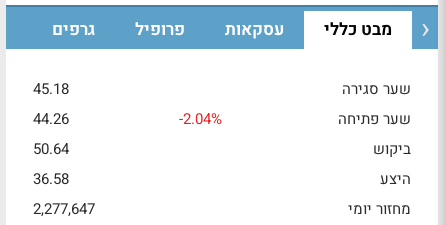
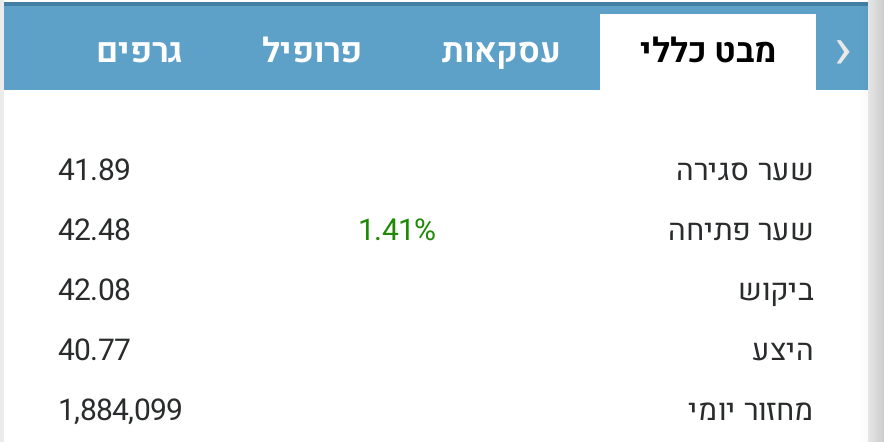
- 45.18
+ 41.89

- 44.26
+ 42.48

- -2.04%
+ 1.41%

- 50.64
+ 42.08

- 36.58
+ 40.77

- 2,277,647
+ 1,884,099
